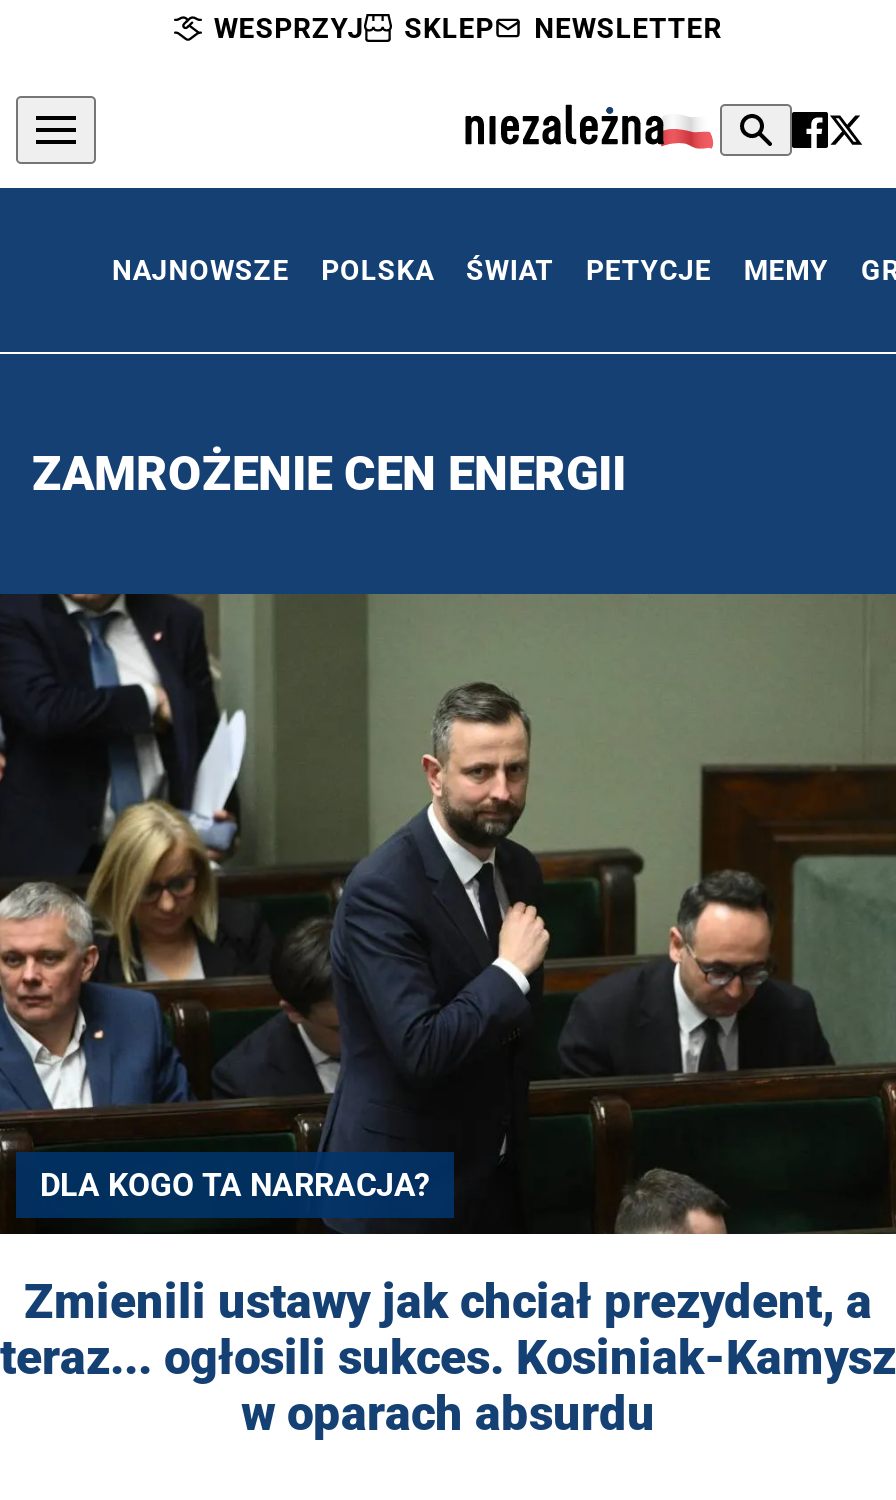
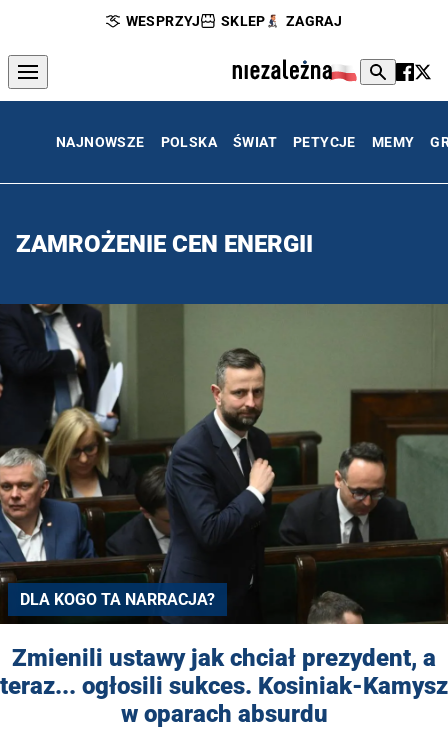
- NEWSLETTER
+ ZAGRAJ
